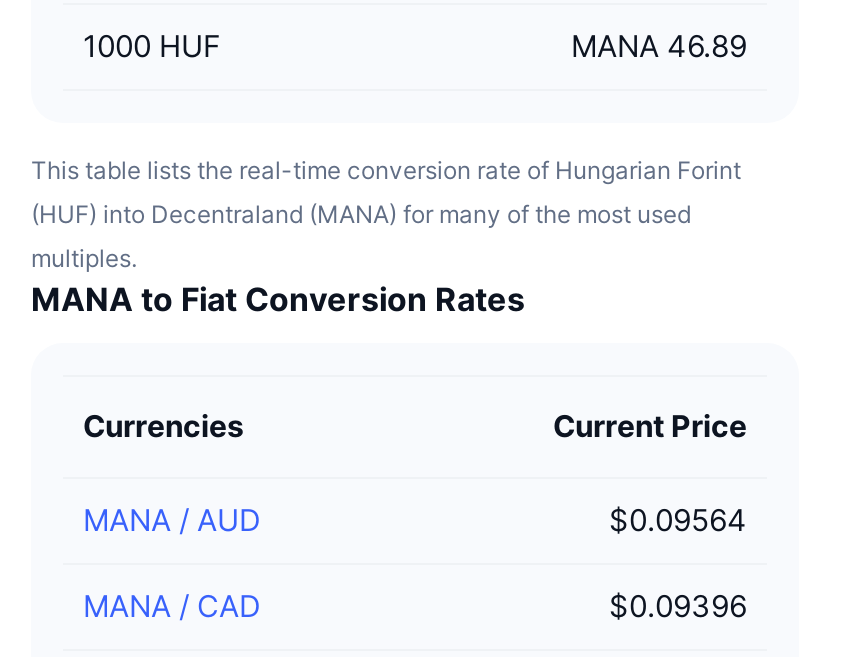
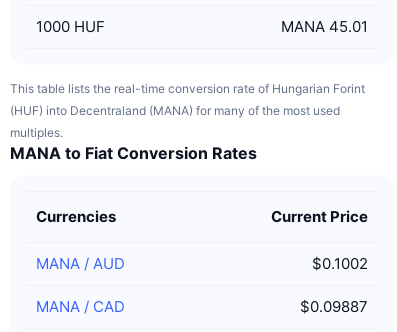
- MANA 46.89
+ MANA 45.01

- $0.09564
+ $0.1002

- $0.09396
+ $0.09887
